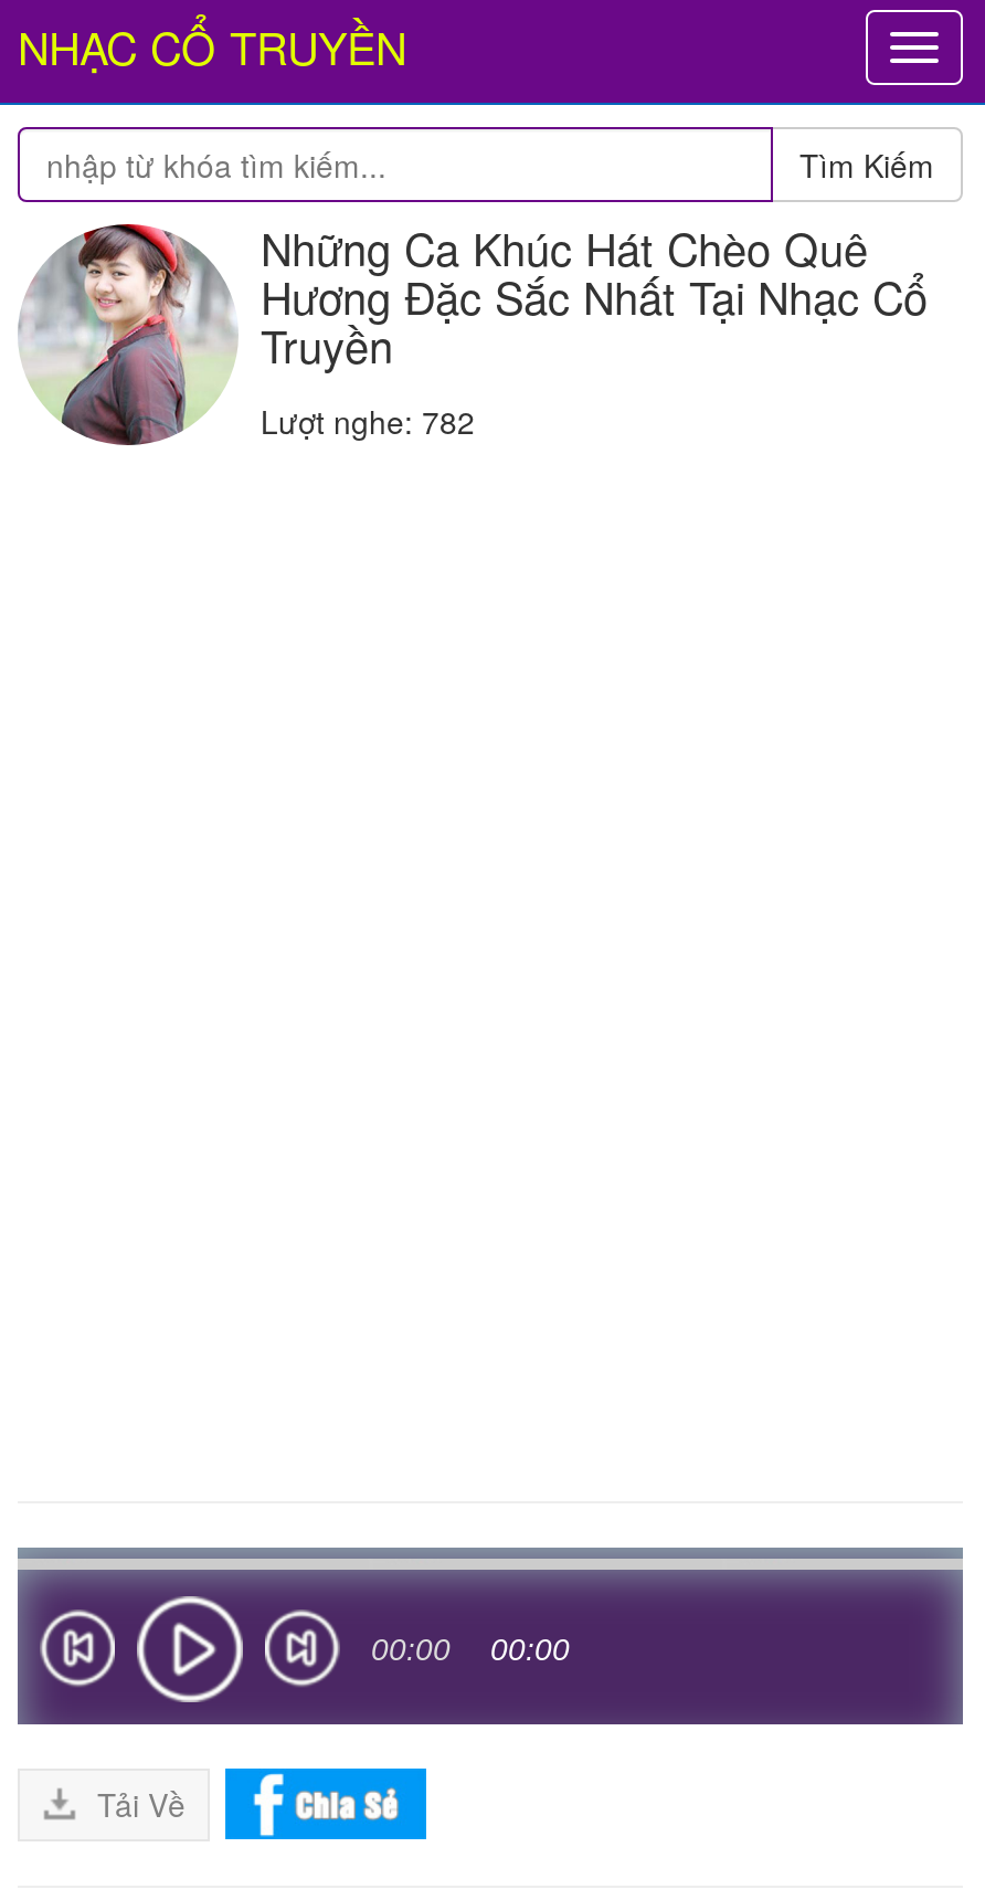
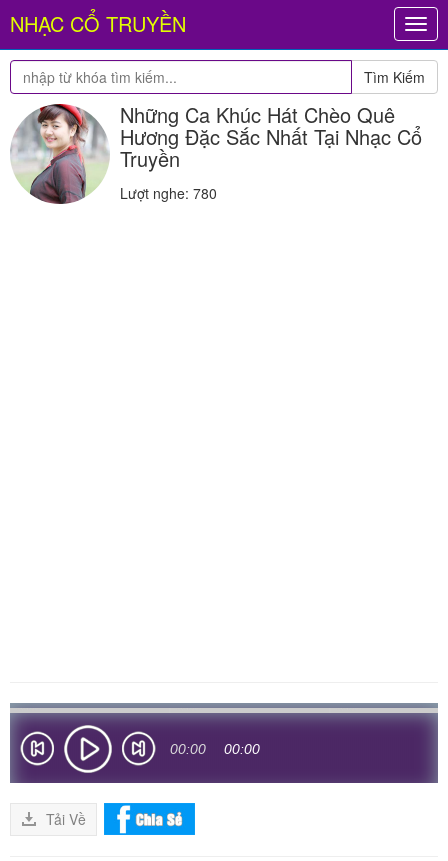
- Lượt nghe: 782
+ Lượt nghe: 780
